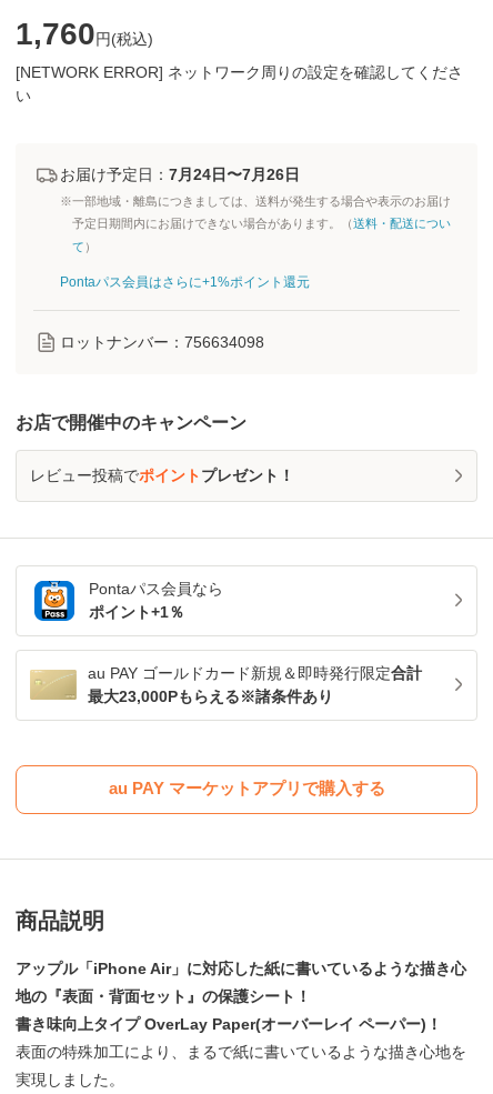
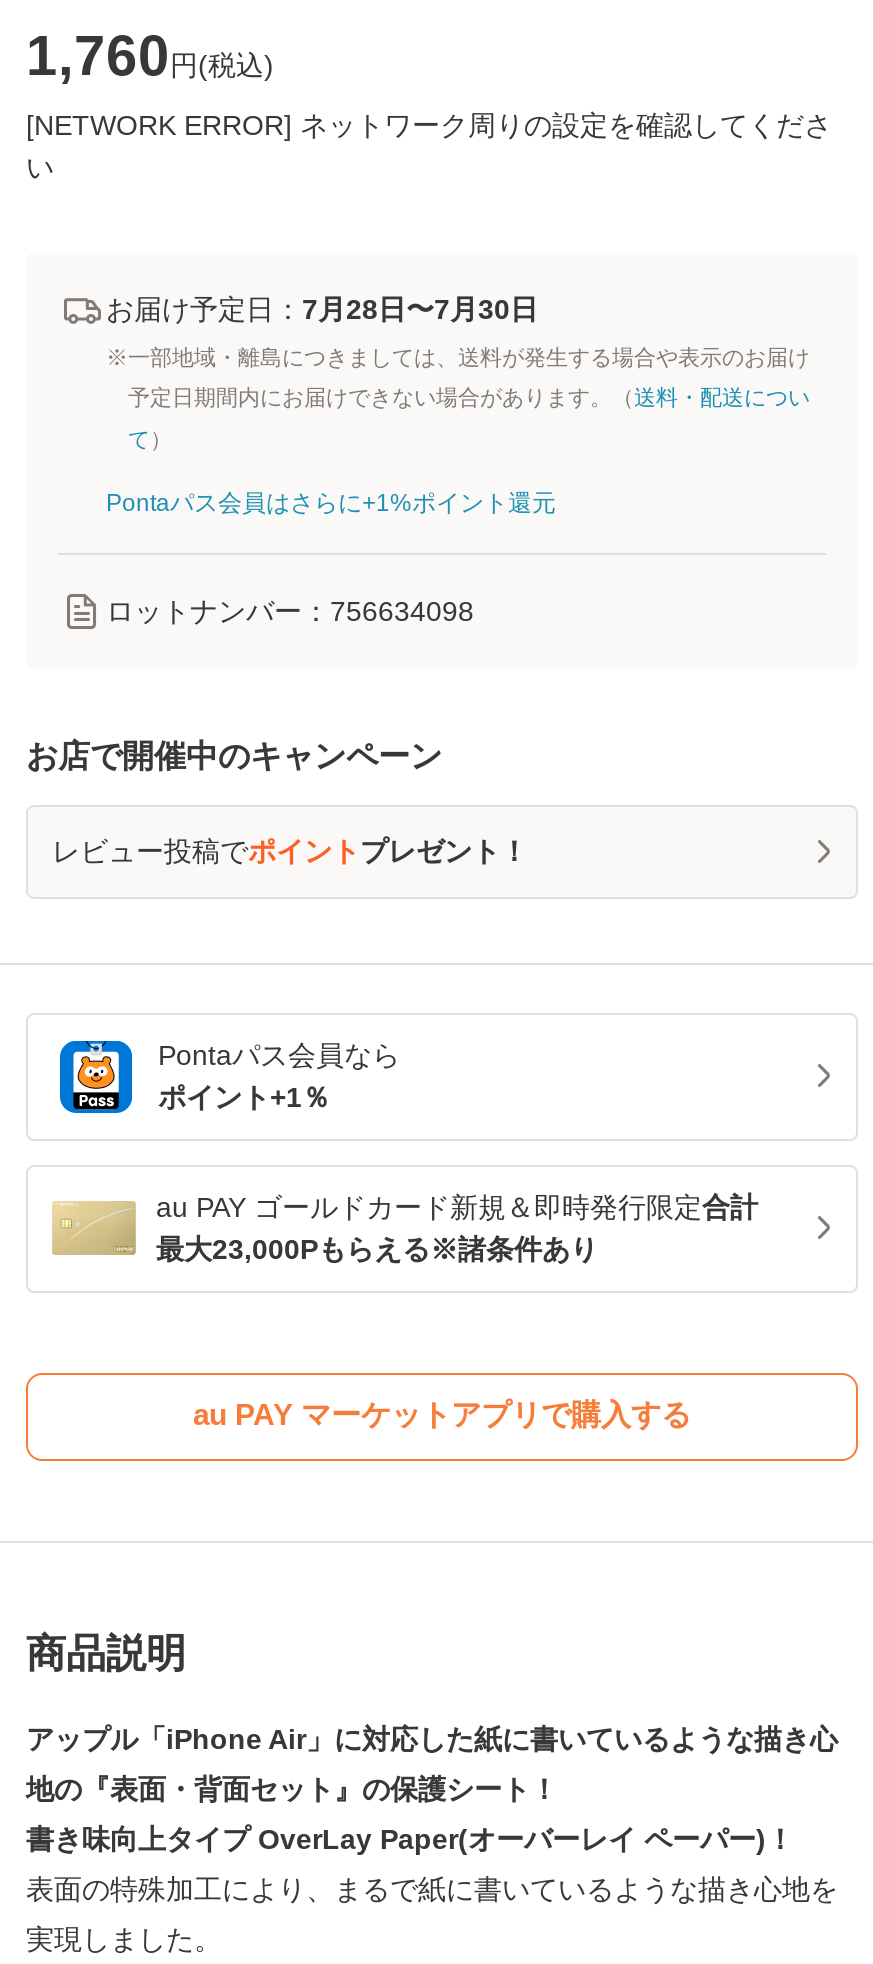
- お届け予定日：7月24日〜7月26日
+ お届け予定日：7月28日〜7月30日
